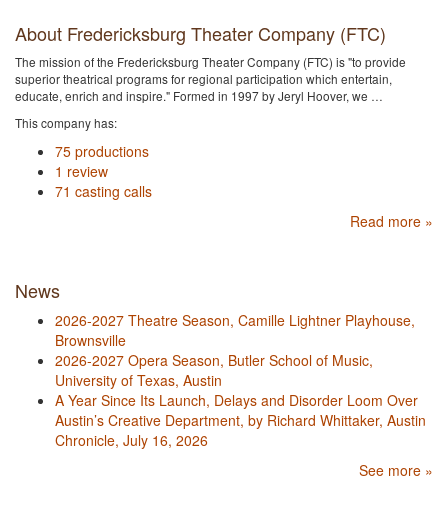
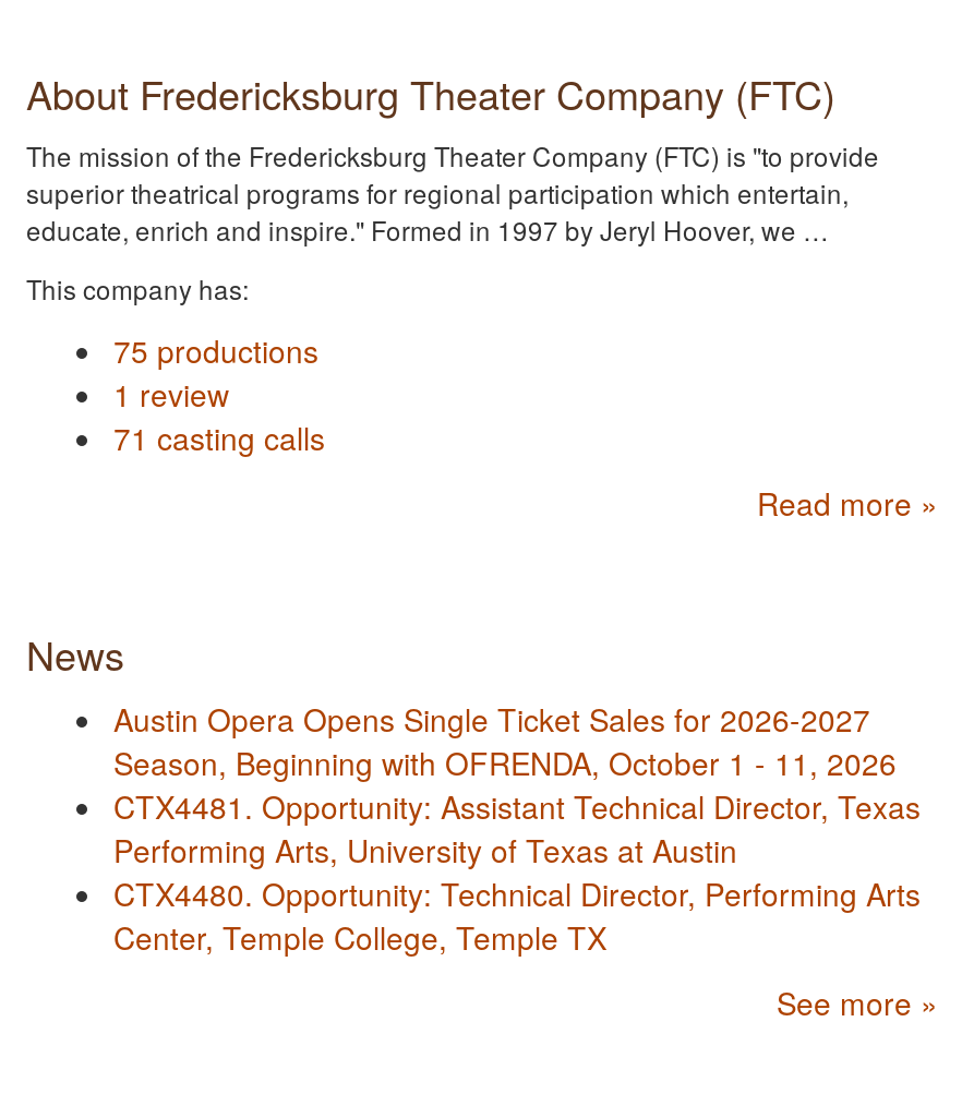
- 2026-2027 Theatre Season, Camille Lightner Playhouse,
- Brownsville
- 2026-2027 Opera Season, Butler School of Music,
- University of Texas, Austin
- A Year Since Its Launch, Delays and Disorder Loom Over
- Austin’s Creative Department, by Richard Whittaker, Austin
- Chronicle, July 16, 2026
+ Austin Opera Opens Single Ticket Sales for 2026-2027
+ Season, Beginning with OFRENDA, October 1 - 11, 2026
+ CTX4481. Opportunity: Assistant Technical Director, Texas
+ Performing Arts, University of Texas at Austin
+ CTX4480. Opportunity: Technical Director, Performing Arts
+ Center, Temple College, Temple TX
